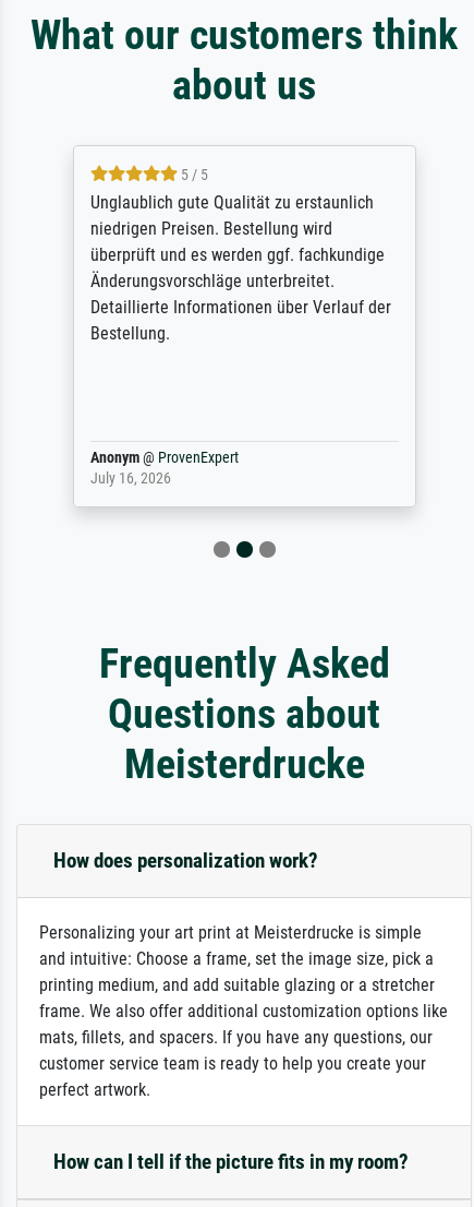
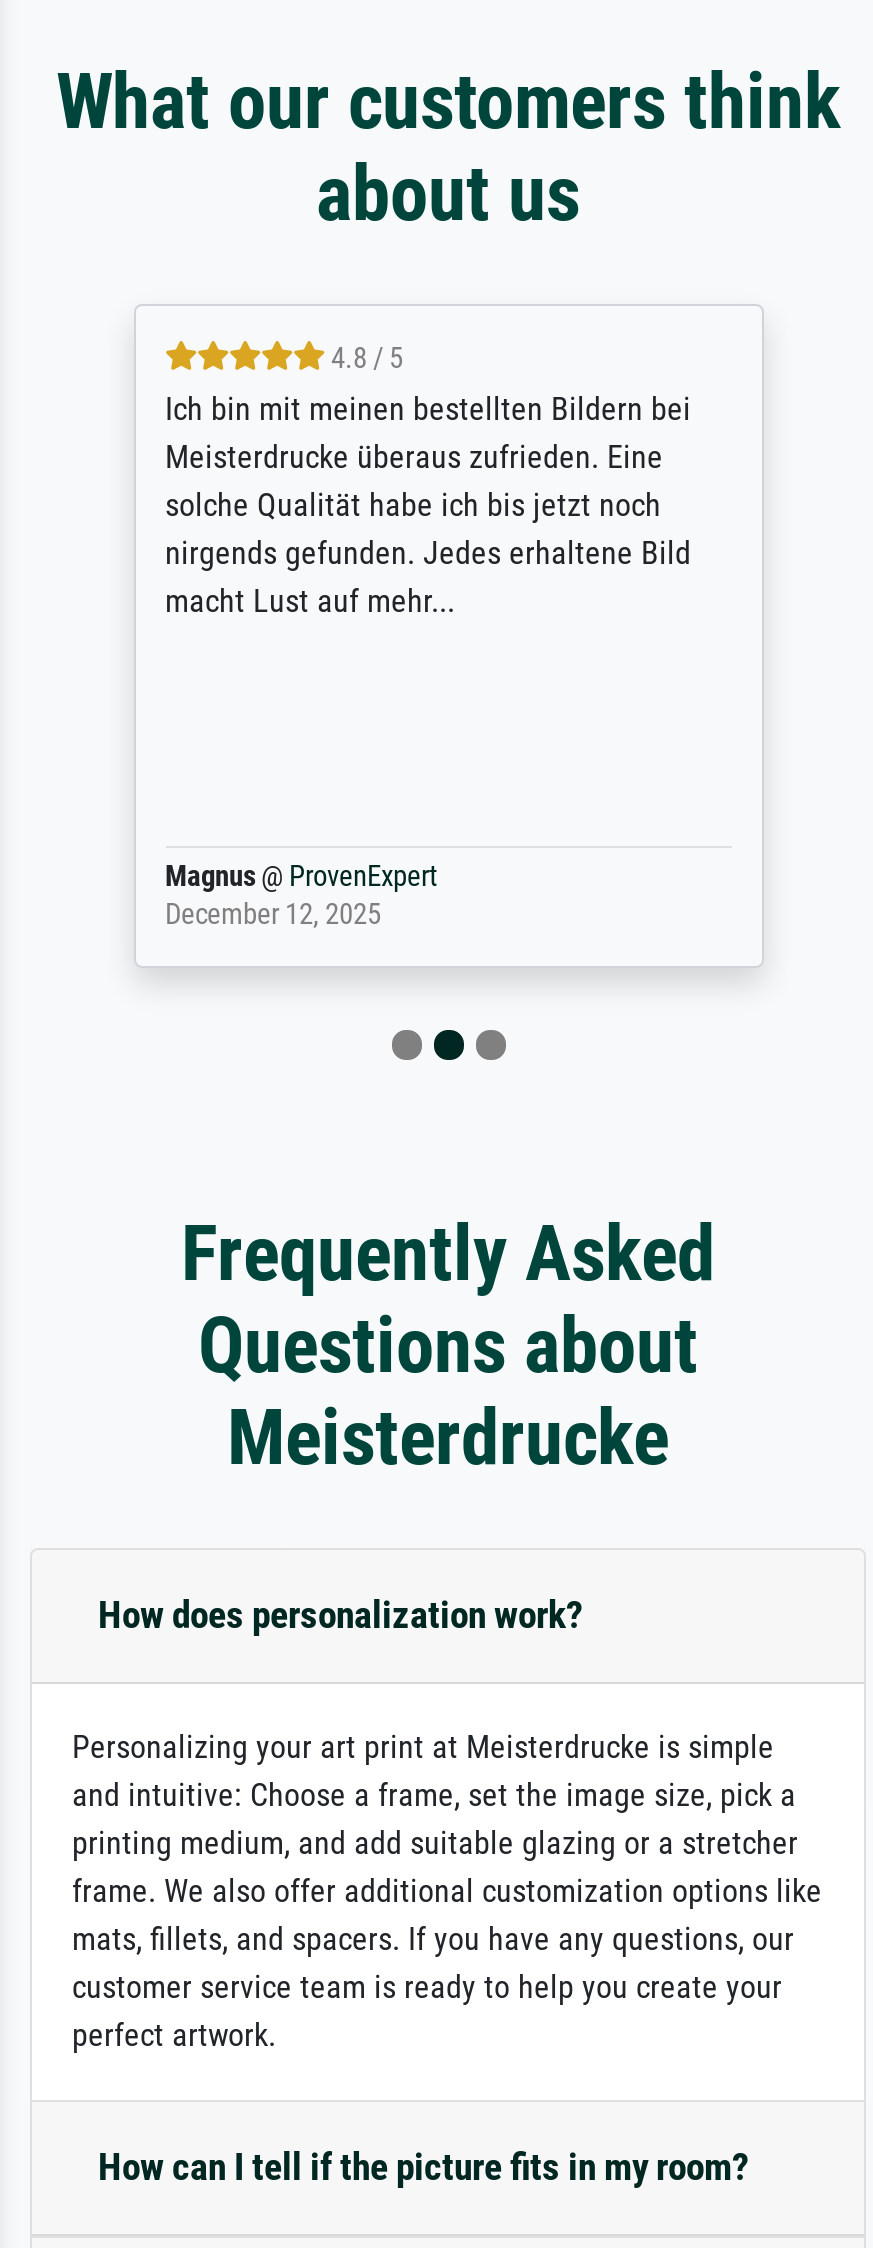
- 5 / 5
- Unglaublich gute Qualität zu erstaunlich
- niedrigen Preisen. Bestellung wird
- überprüft und es werden ggf. fachkundige
- Änderungsvorschläge unterbreitet.
- Detaillierte Informationen über Verlauf der
- Bestellung.
+ 4.8 / 5
+ Ich bin mit meinen bestellten Bildern bei
+ Meisterdrucke überaus zufrieden. Eine
+ solche Qualität habe ich bis jetzt noch
+ nirgends gefunden. Jedes erhaltene Bild
+ macht Lust auf mehr...

- Anonym @ ProvenExpert
- July 16, 2026
+ Magnus @ ProvenExpert
+ December 12, 2025
